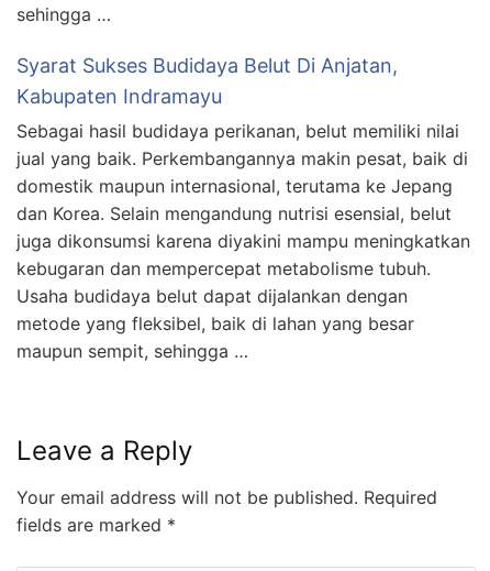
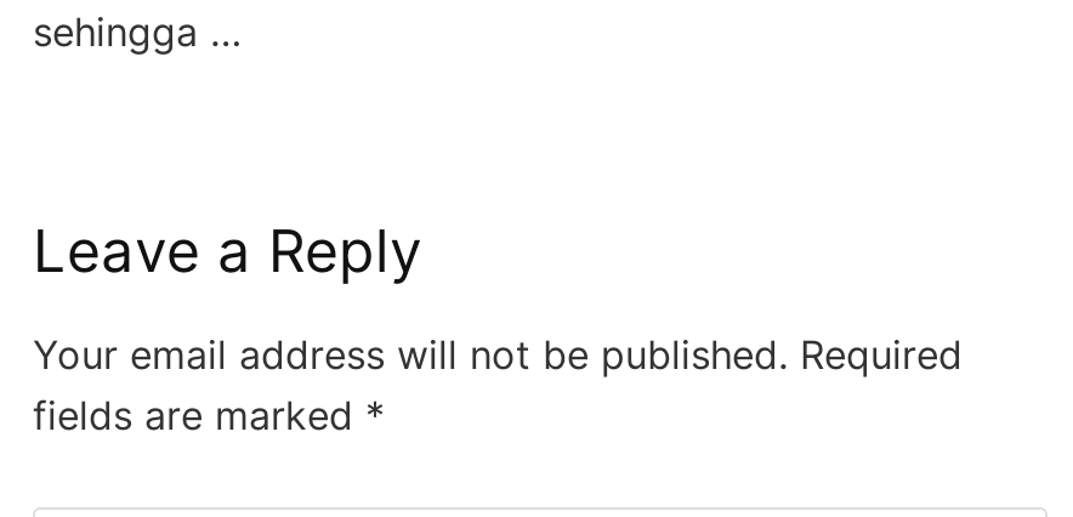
- Syarat Sukses Budidaya Belut Di Anjatan,
- Kabupaten Indramayu
- Sebagai hasil budidaya perikanan, belut memiliki nilai
- jual yang baik. Perkembangannya makin pesat, baik di
- domestik maupun internasional, terutama ke Jepang
- dan Korea. Selain mengandung nutrisi esensial, belut
- juga dikonsumsi karena diyakini mampu meningkatkan
- kebugaran dan mempercepat metabolisme tubuh.
- Usaha budidaya belut dapat dijalankan dengan
- metode yang fleksibel, baik di lahan yang besar
- maupun sempit, sehingga …
